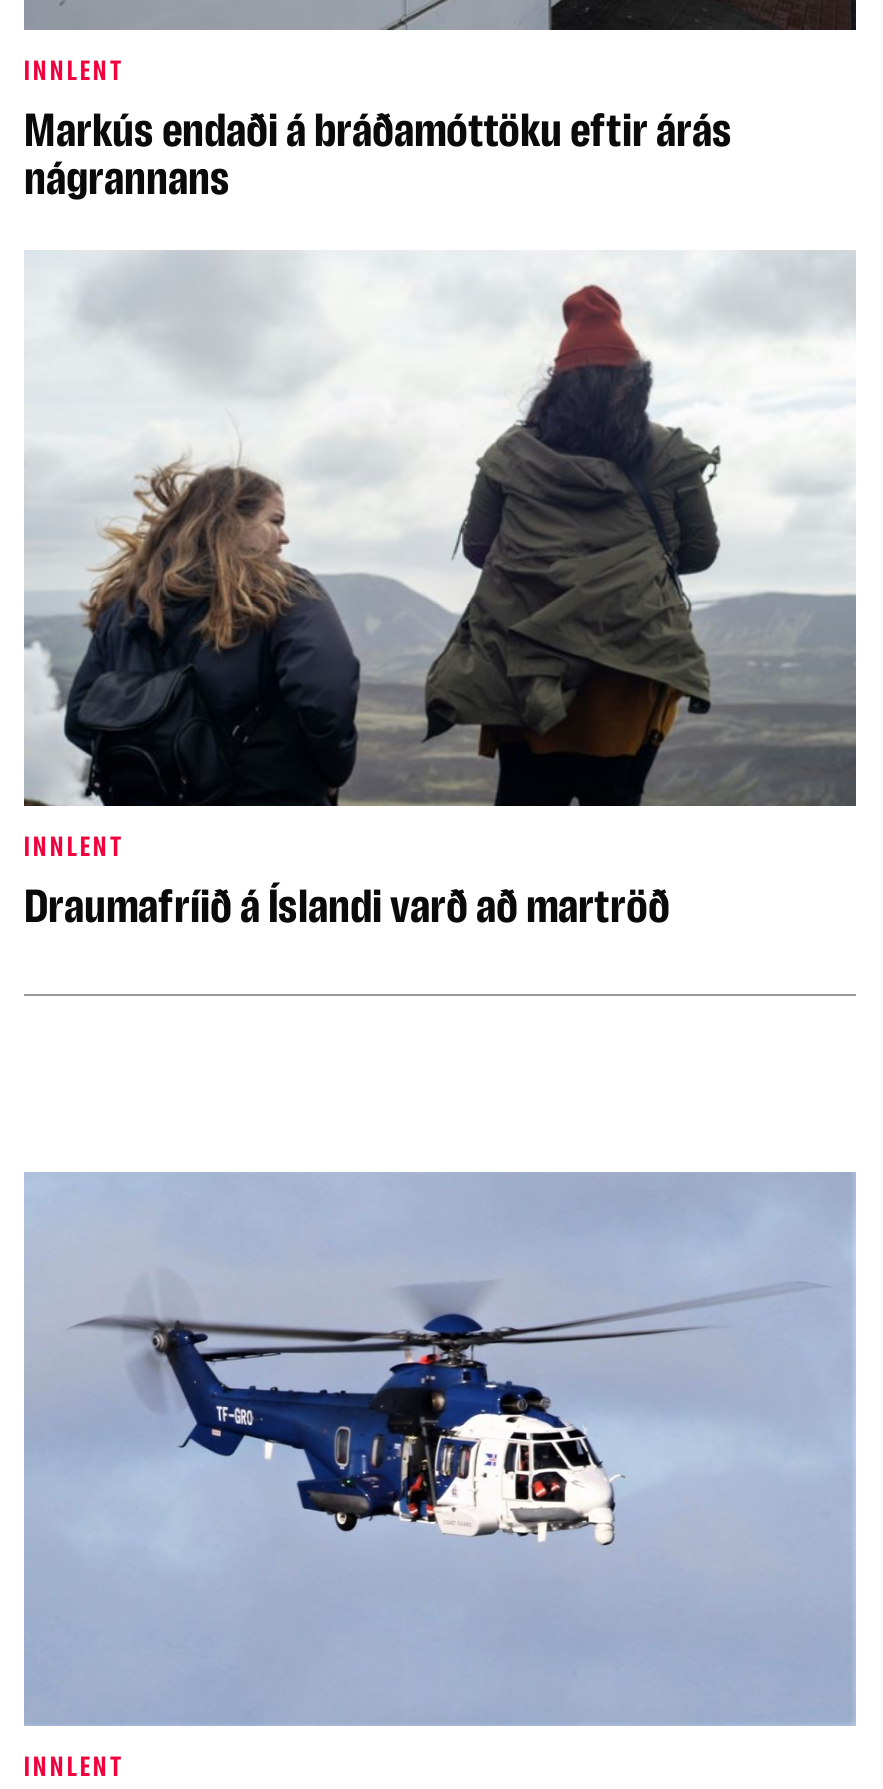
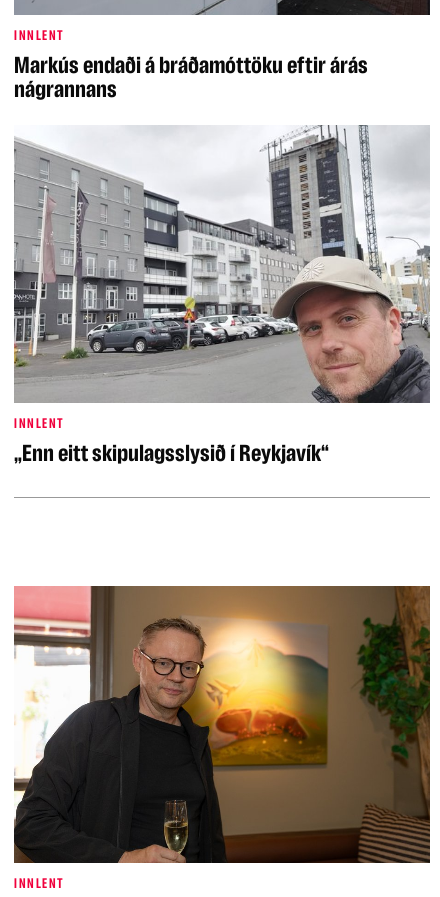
- [image]
- Draumafríið á Íslandi varð að martröð
+ [image]
+ „Enn eitt skipulagsslysið í Reykjavík“

- [image]
+ [image]
